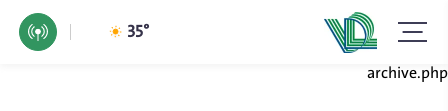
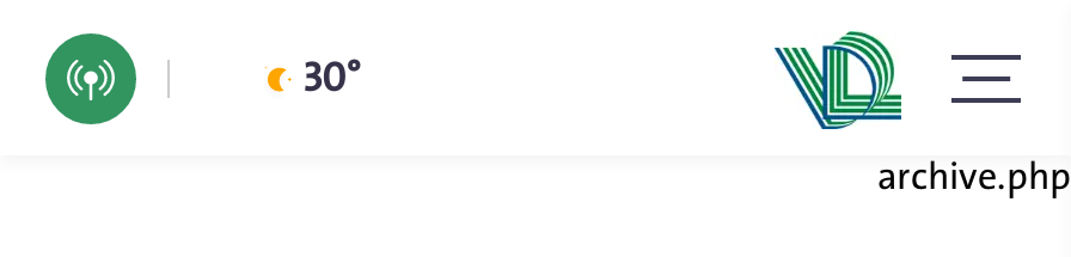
- 35°
+ 30°
